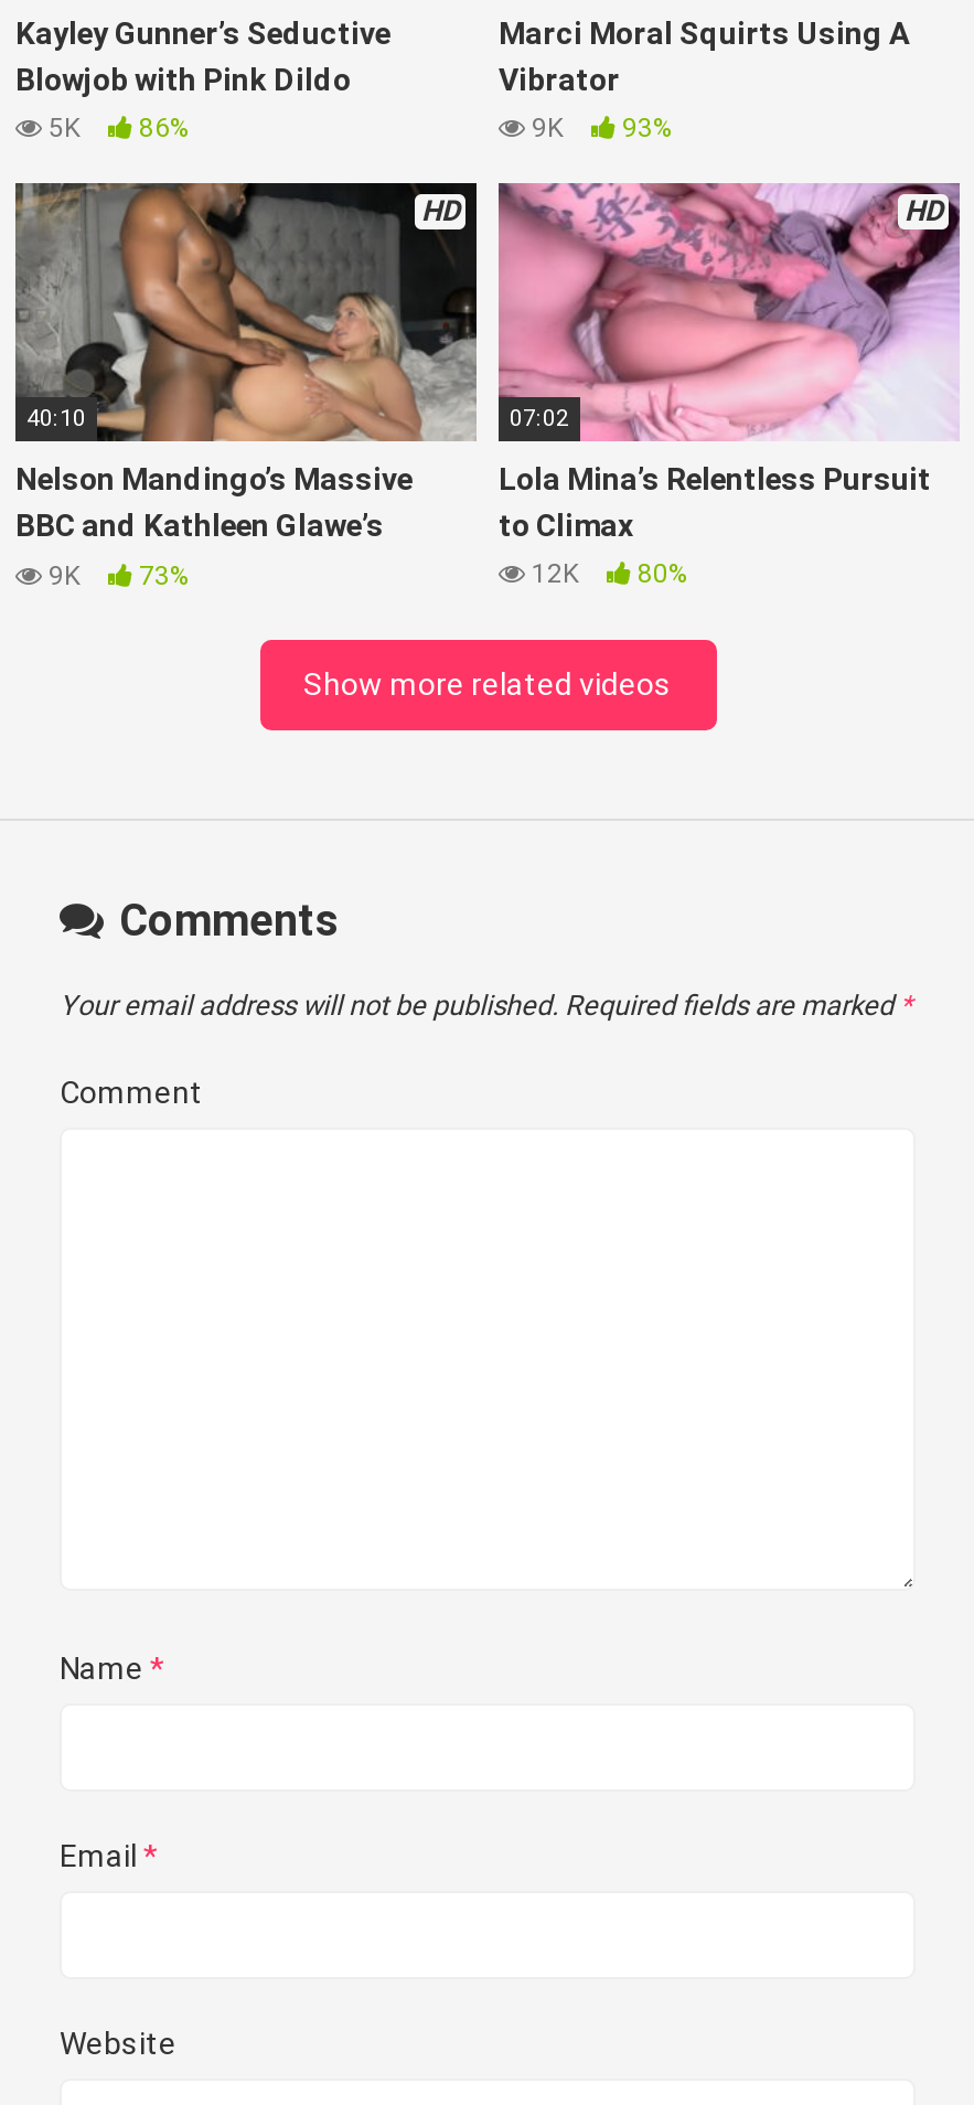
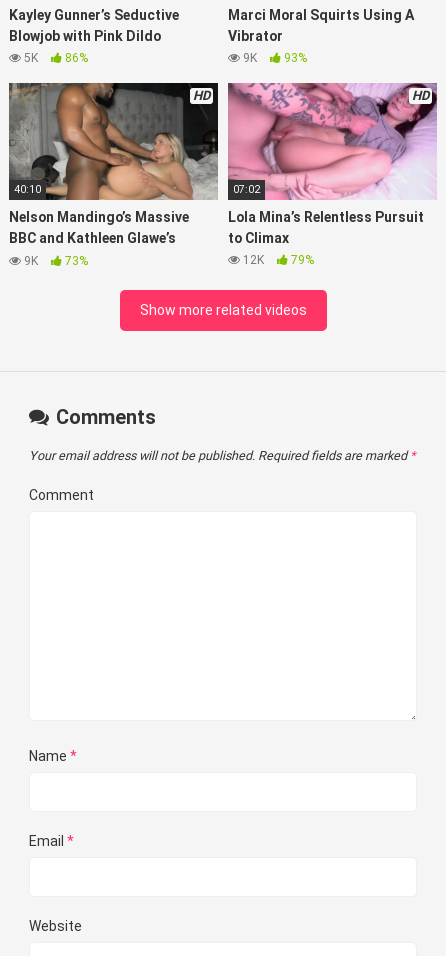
- 12K 80%
+ 12K 79%
